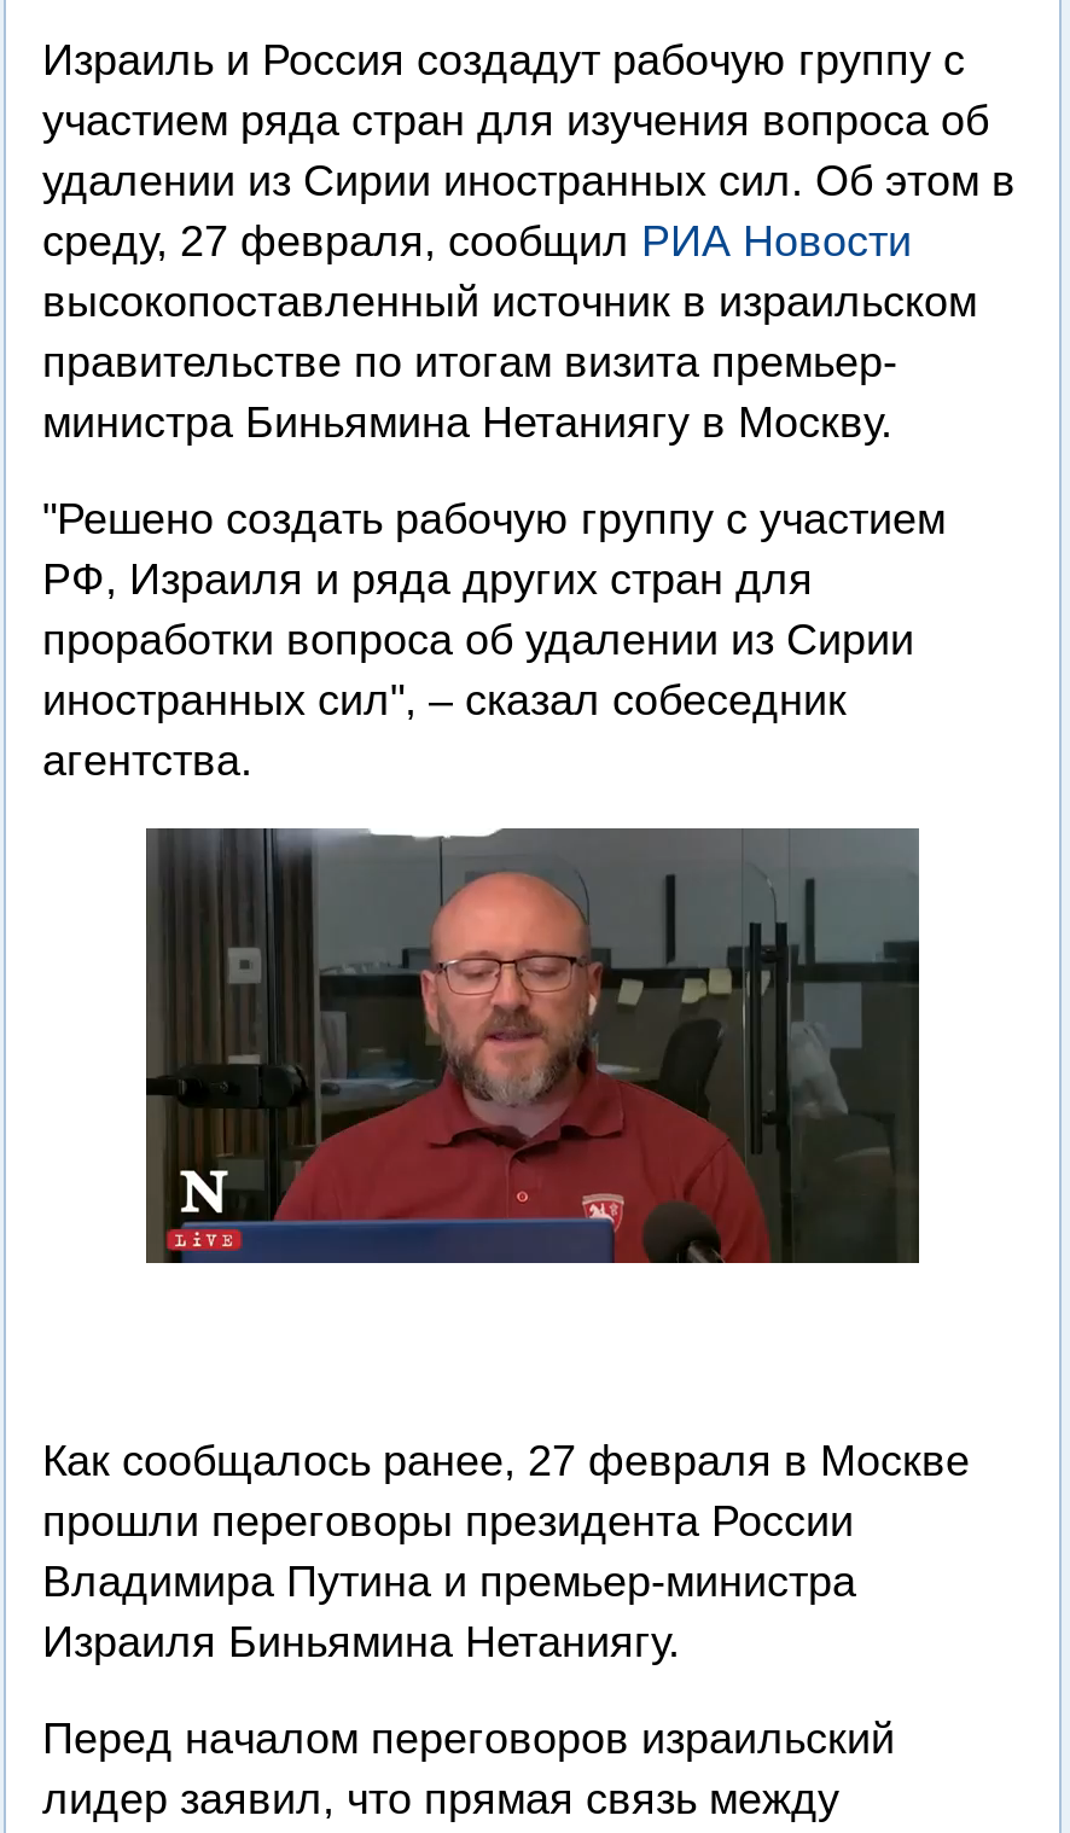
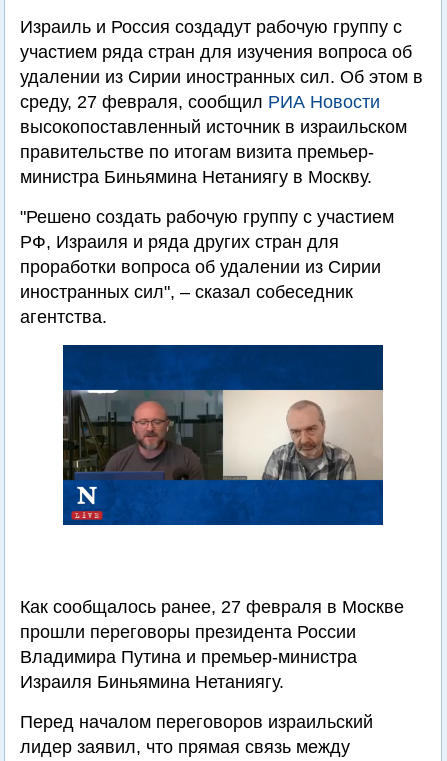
- [image]
+ [image]
